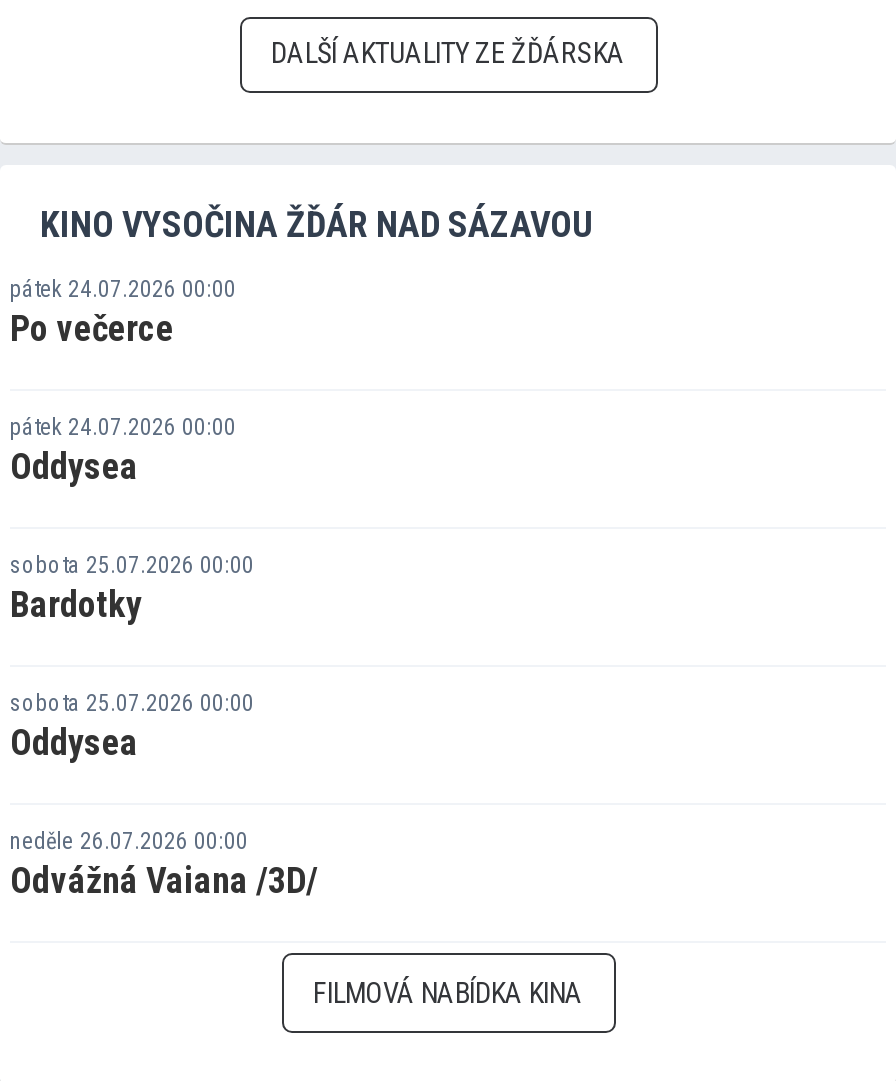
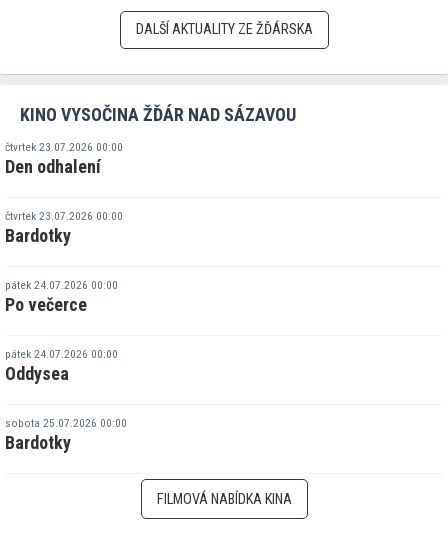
+ čtvrtek 23.07.2026 00:00
+ Den odhalení
+ čtvrtek 23.07.2026 00:00
+ Bardotky

moved down: pátek 24.07.2026 00:00 | Po večerce | pátek 24.07.2026 00:00 | Oddysea | sobota 25.07.2026 00:00 | Bardotky

- sobota 25.07.2026 00:00
- Oddysea
- neděle 26.07.2026 00:00
- Odvážná Vaiana /3D/
